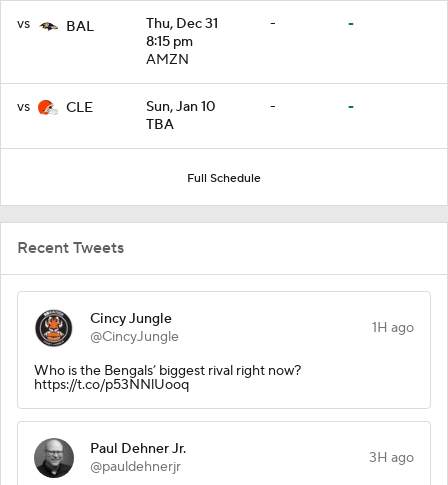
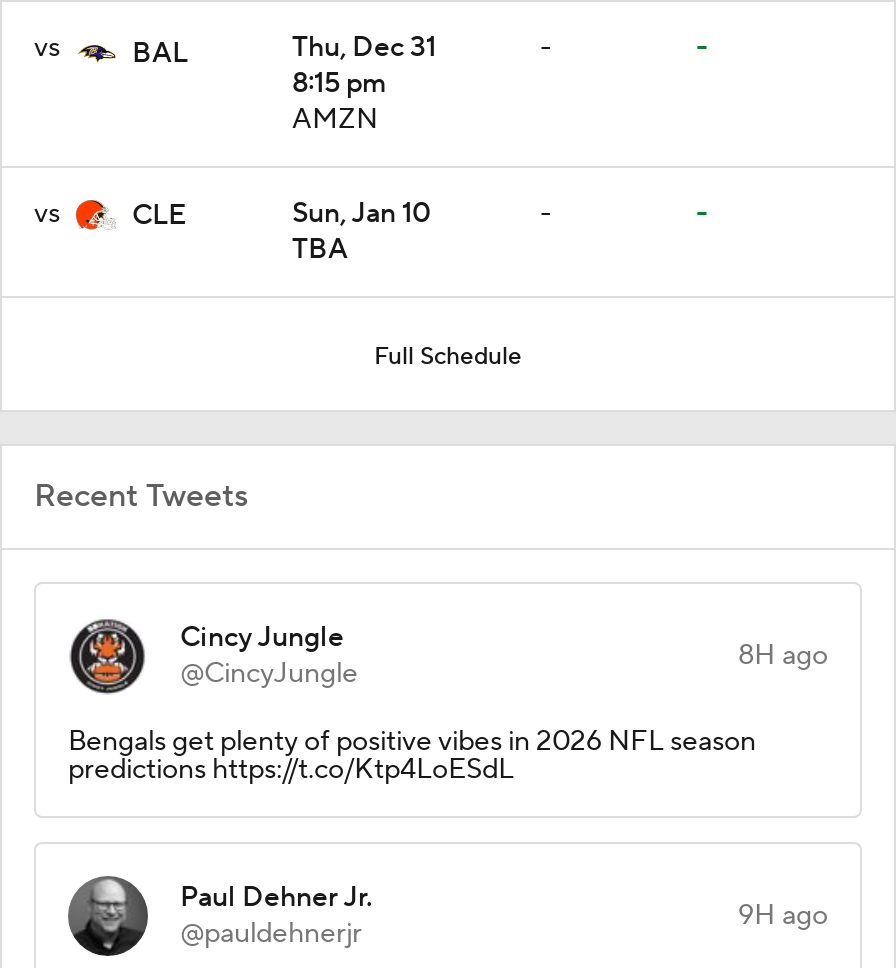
- 1H ago
+ 8H ago

- Who is the Bengals’ biggest rival right now?
- https://t.co/p53NNlUooq
+ Bengals get plenty of positive vibes in 2026 NFL season
+ predictions https://t.co/Ktp4LoESdL

- 3H ago
+ 9H ago
